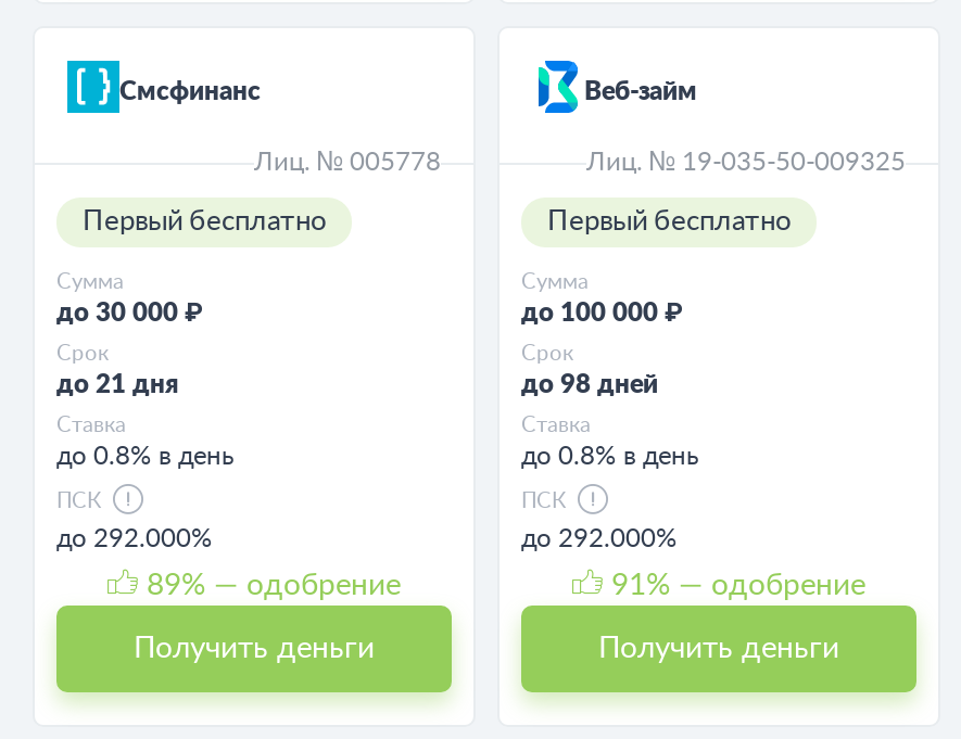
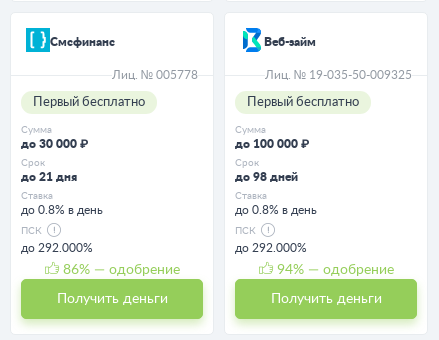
- 89% — одобрение
+ 86% — одобрение

- 91% — одобрение
+ 94% — одобрение
